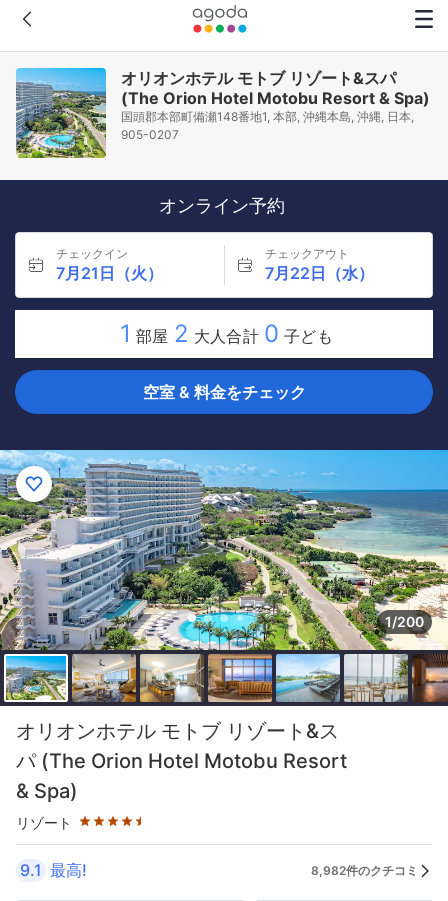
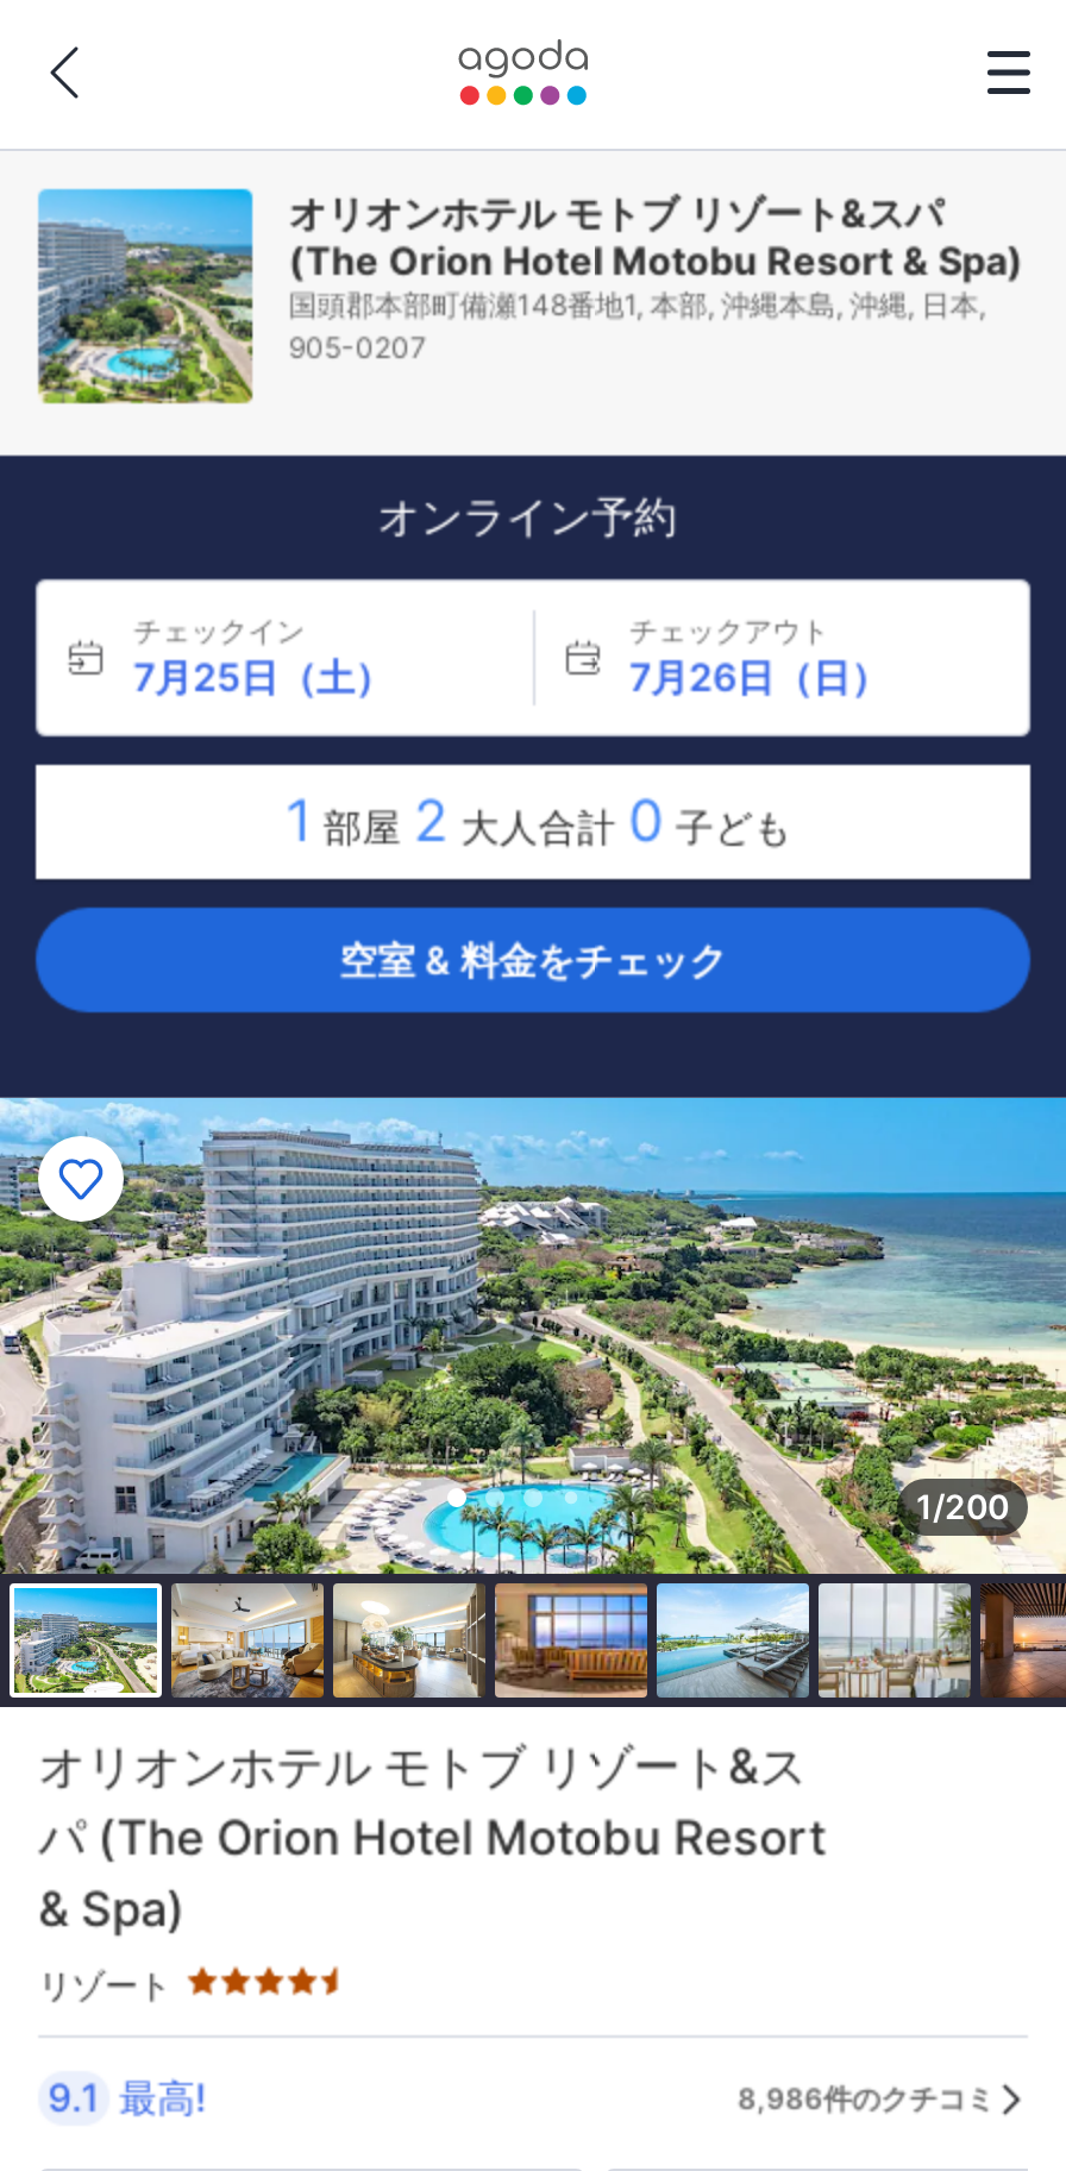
- 7月21日（火）
+ 7月25日（土）

- 7月22日（水）
+ 7月26日（日）

- 8,982件のクチコミ
+ 8,986件のクチコミ
